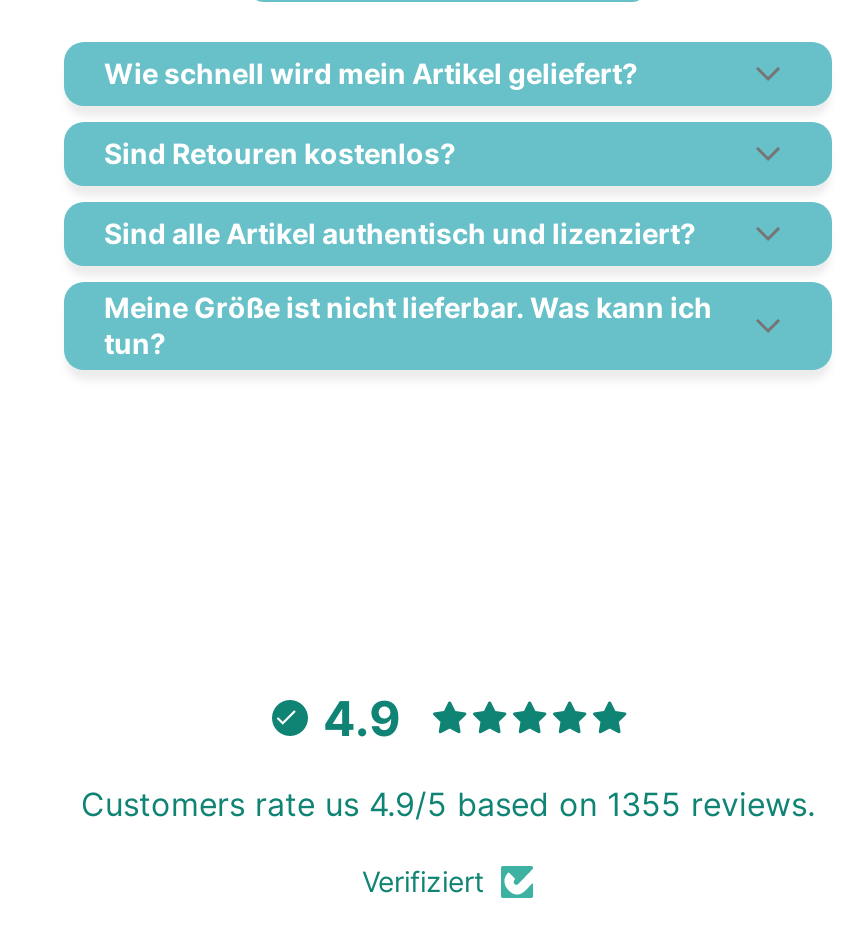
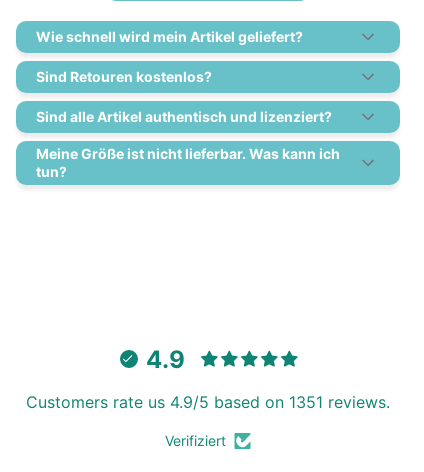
- Customers rate us 4.9/5 based on 1355 reviews.
+ Customers rate us 4.9/5 based on 1351 reviews.
